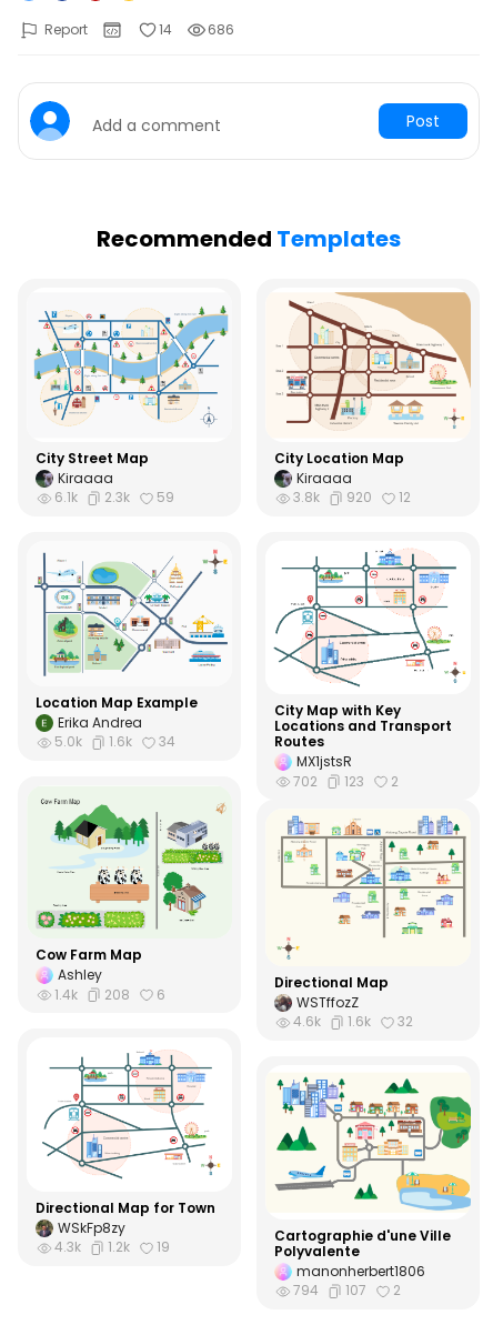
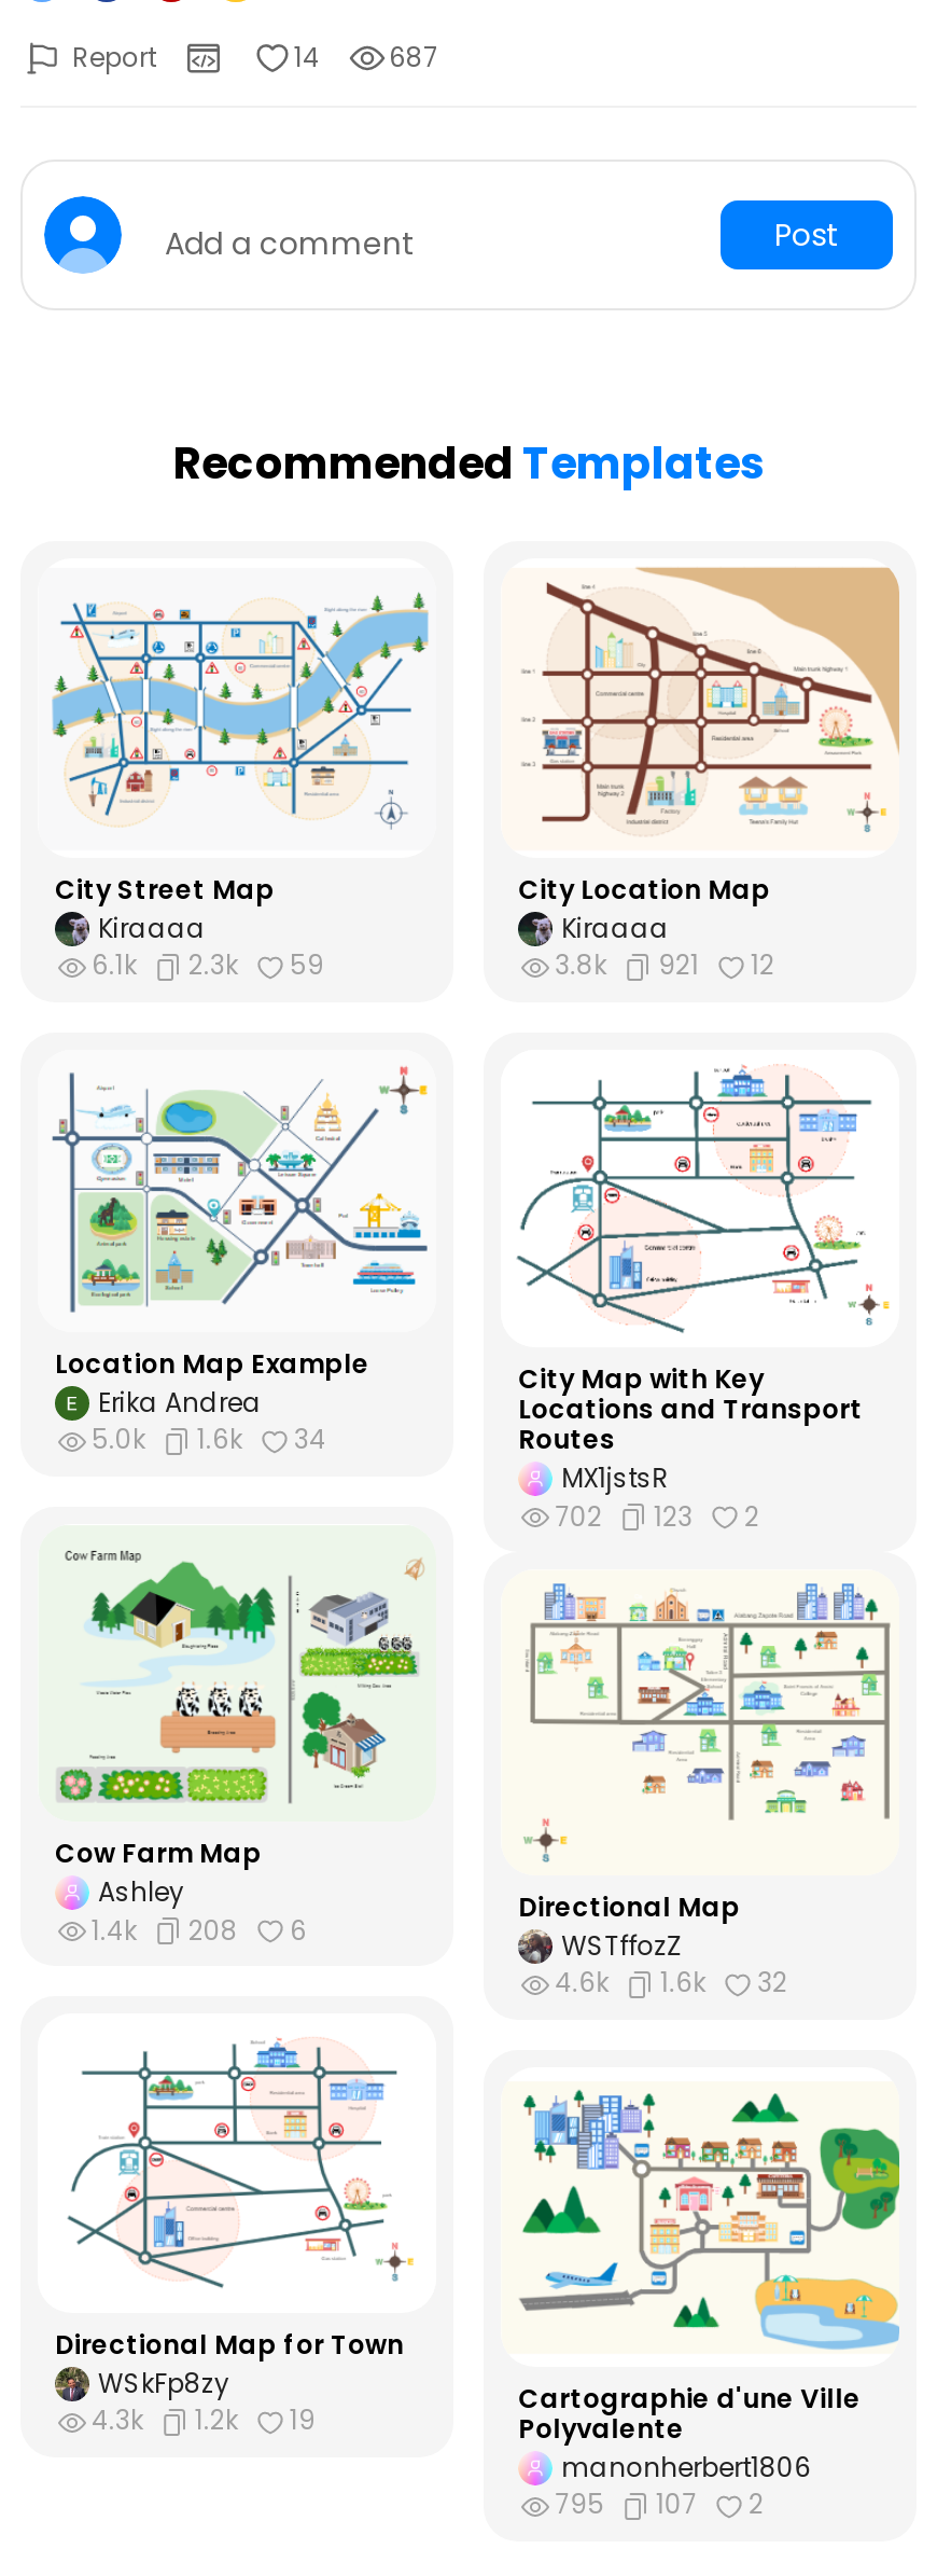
- 14 686
+ 14 687

- 3.8k 920 12
+ 3.8k 921 12

- 794 107 2
+ 795 107 2
